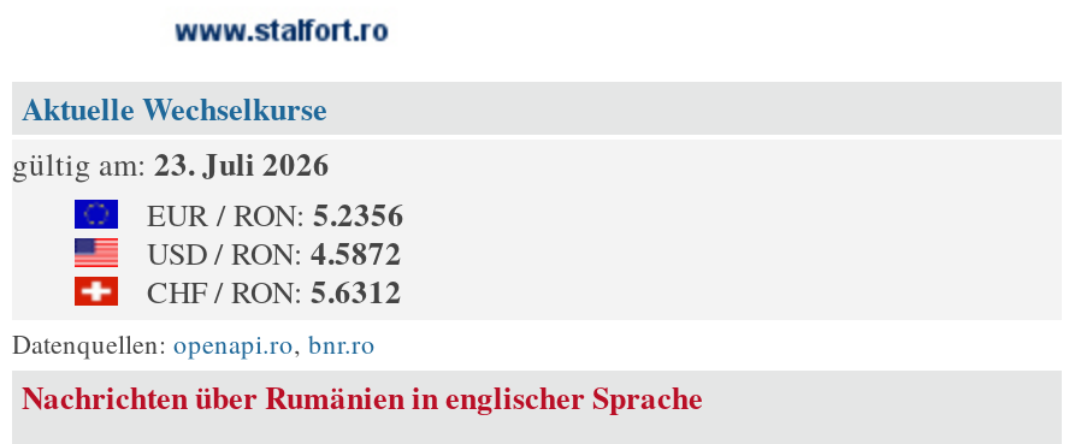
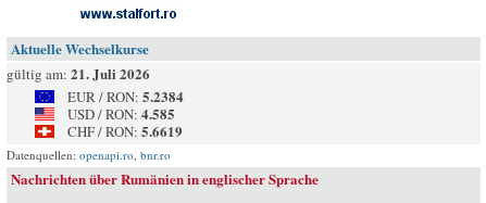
- gültig am: 23. Juli 2026
+ gültig am: 21. Juli 2026

- EUR / RON: 5.2356
+ EUR / RON: 5.2384

- USD / RON: 4.5872
+ USD / RON: 4.585

- CHF / RON: 5.6312
+ CHF / RON: 5.6619
